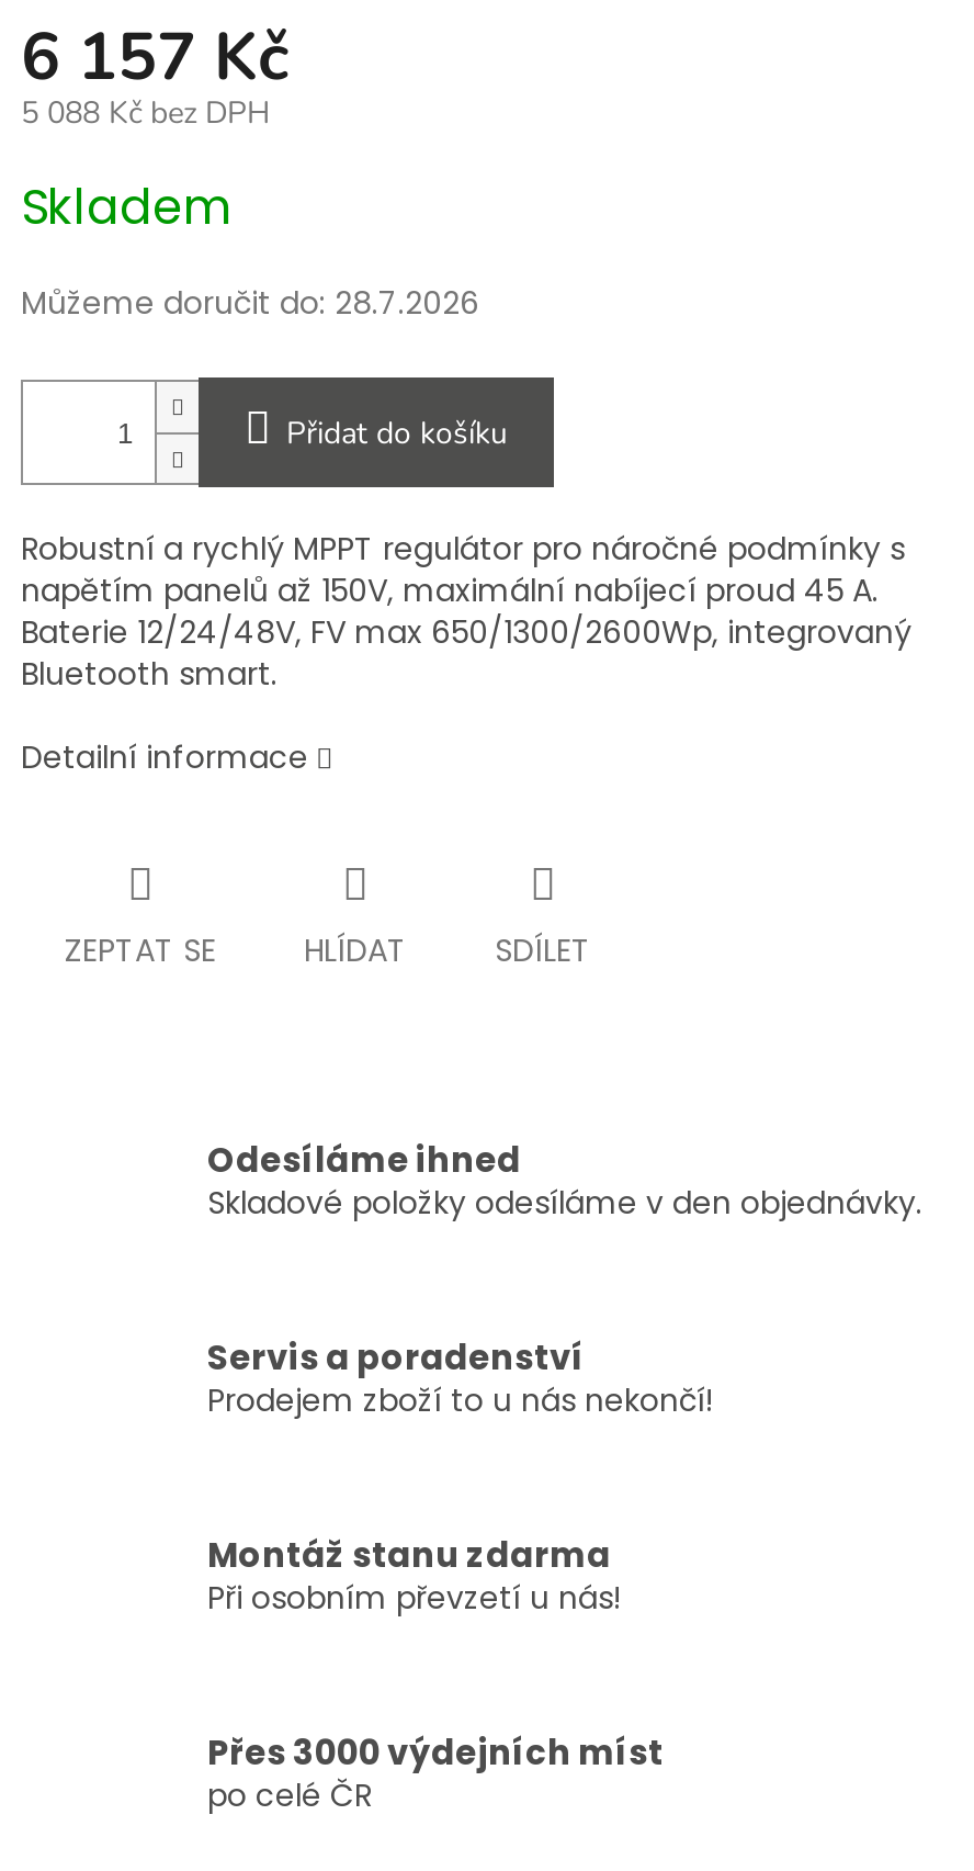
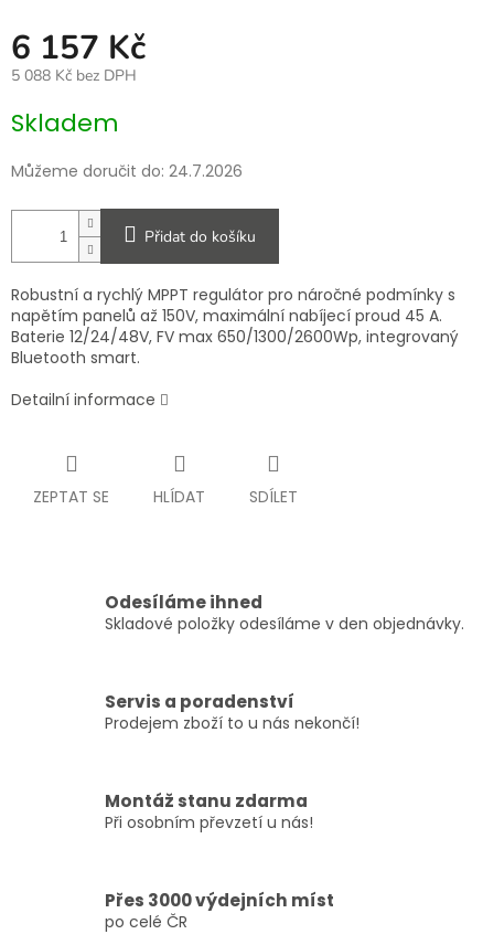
- Můžeme doručit do: 28.7.2026
+ Můžeme doručit do: 24.7.2026
